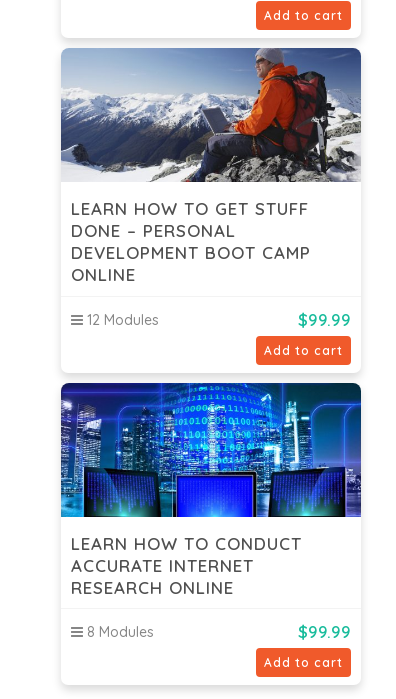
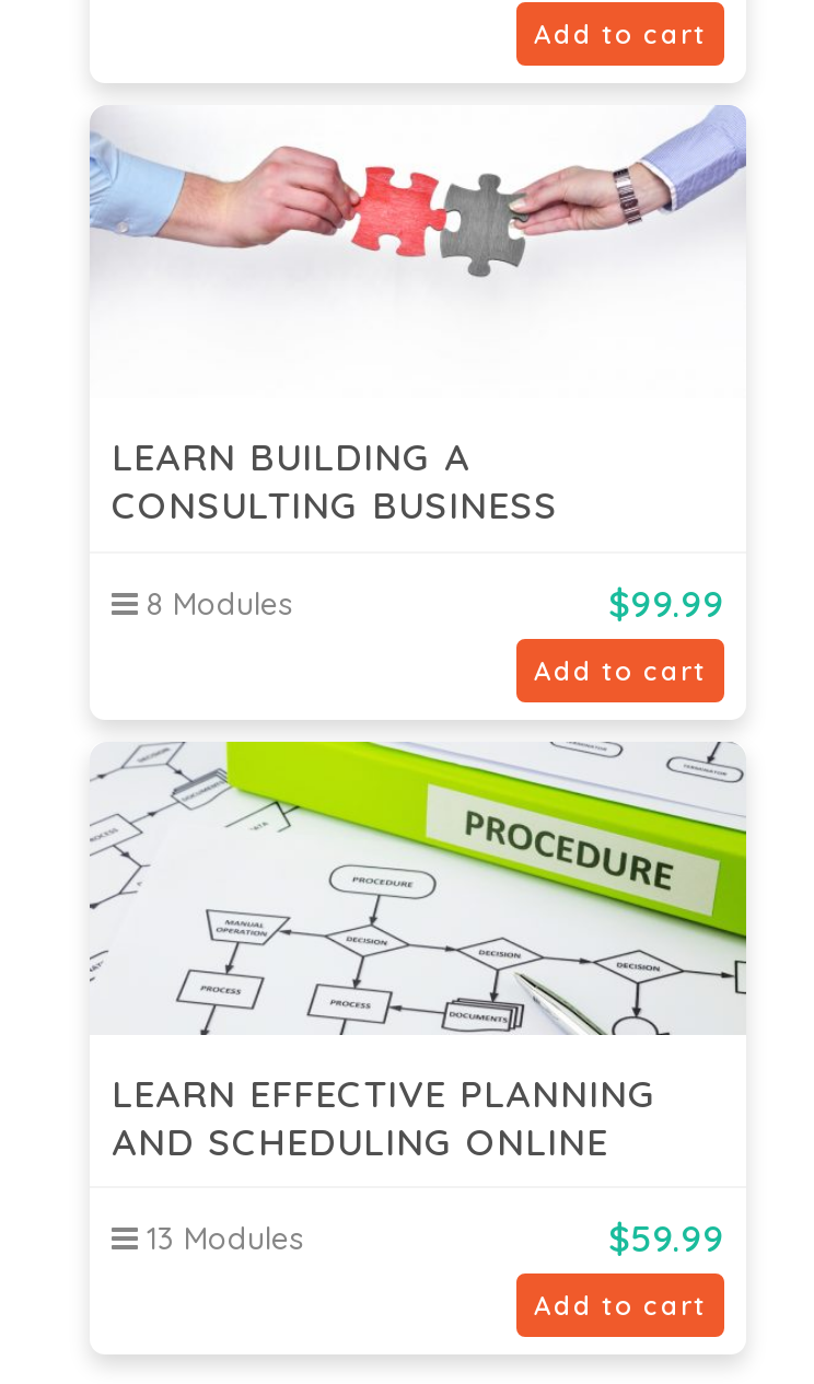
- [image]
+ [image]

- LEARN HOW TO GET STUFF
- DONE – PERSONAL
- DEVELOPMENT BOOT CAMP
- ONLINE
+ LEARN BUILDING A
+ CONSULTING BUSINESS

- 12 Modules
+ 8 Modules

- [image]
- LEARN HOW TO CONDUCT
- ACCURATE INTERNET
- RESEARCH ONLINE
+ [image]
+ LEARN EFFECTIVE PLANNING
+ AND SCHEDULING ONLINE

- 8 Modules
- $99.99
+ 13 Modules
+ $59.99
